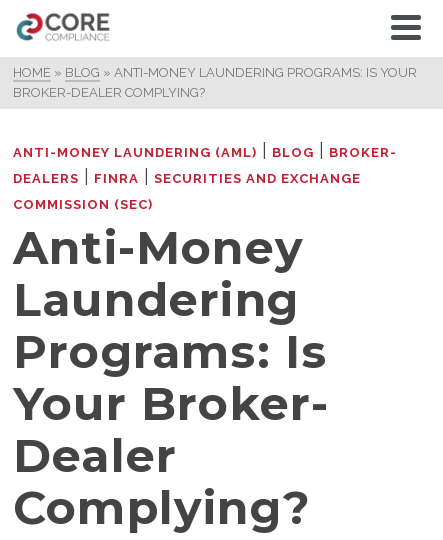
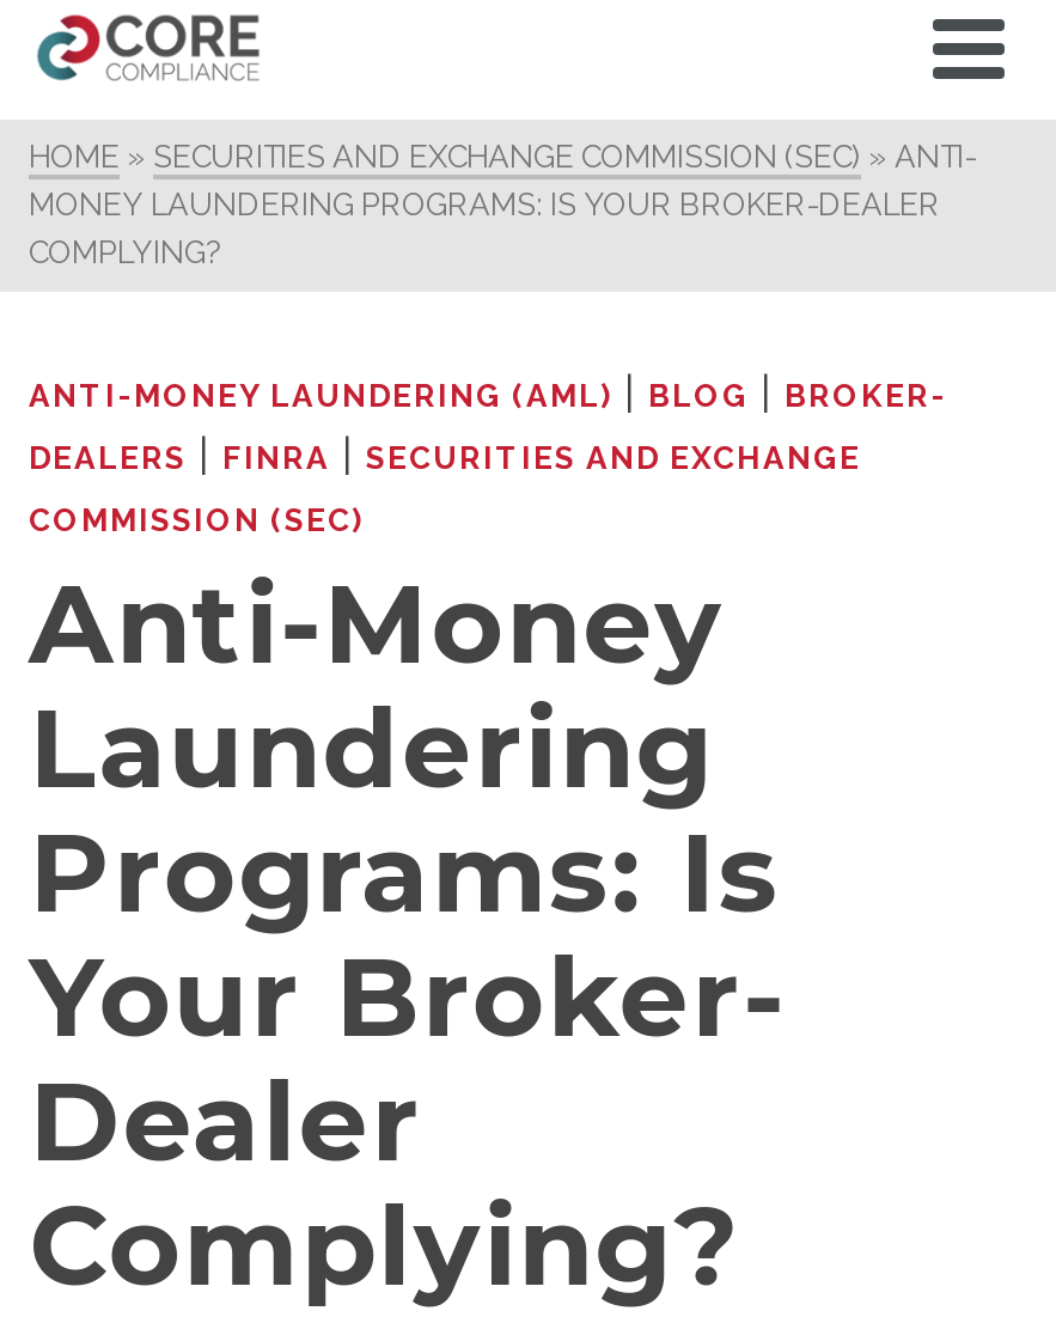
- HOME » BLOG » ANTI-MONEY LAUNDERING PROGRAMS: IS YOUR
- BROKER-DEALER COMPLYING?
+ HOME » SECURITIES AND EXCHANGE COMMISSION (SEC) » ANTI-
+ MONEY LAUNDERING PROGRAMS: IS YOUR BROKER-DEALER
+ COMPLYING?
